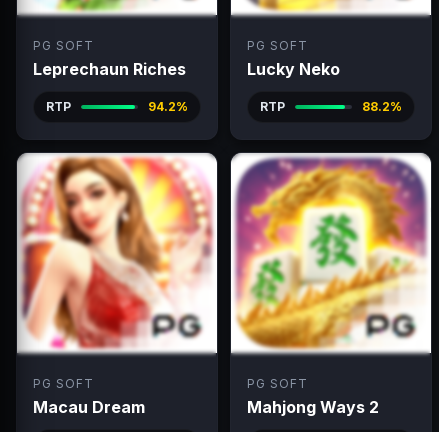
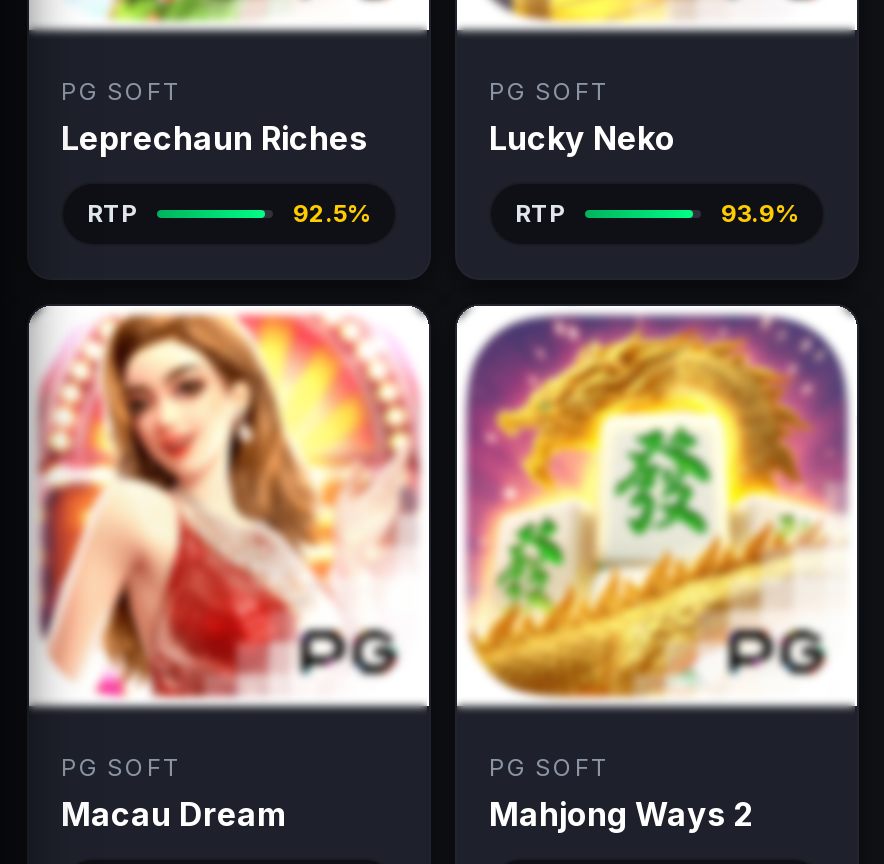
- 94.2%
+ 92.5%

- 88.2%
+ 93.9%
